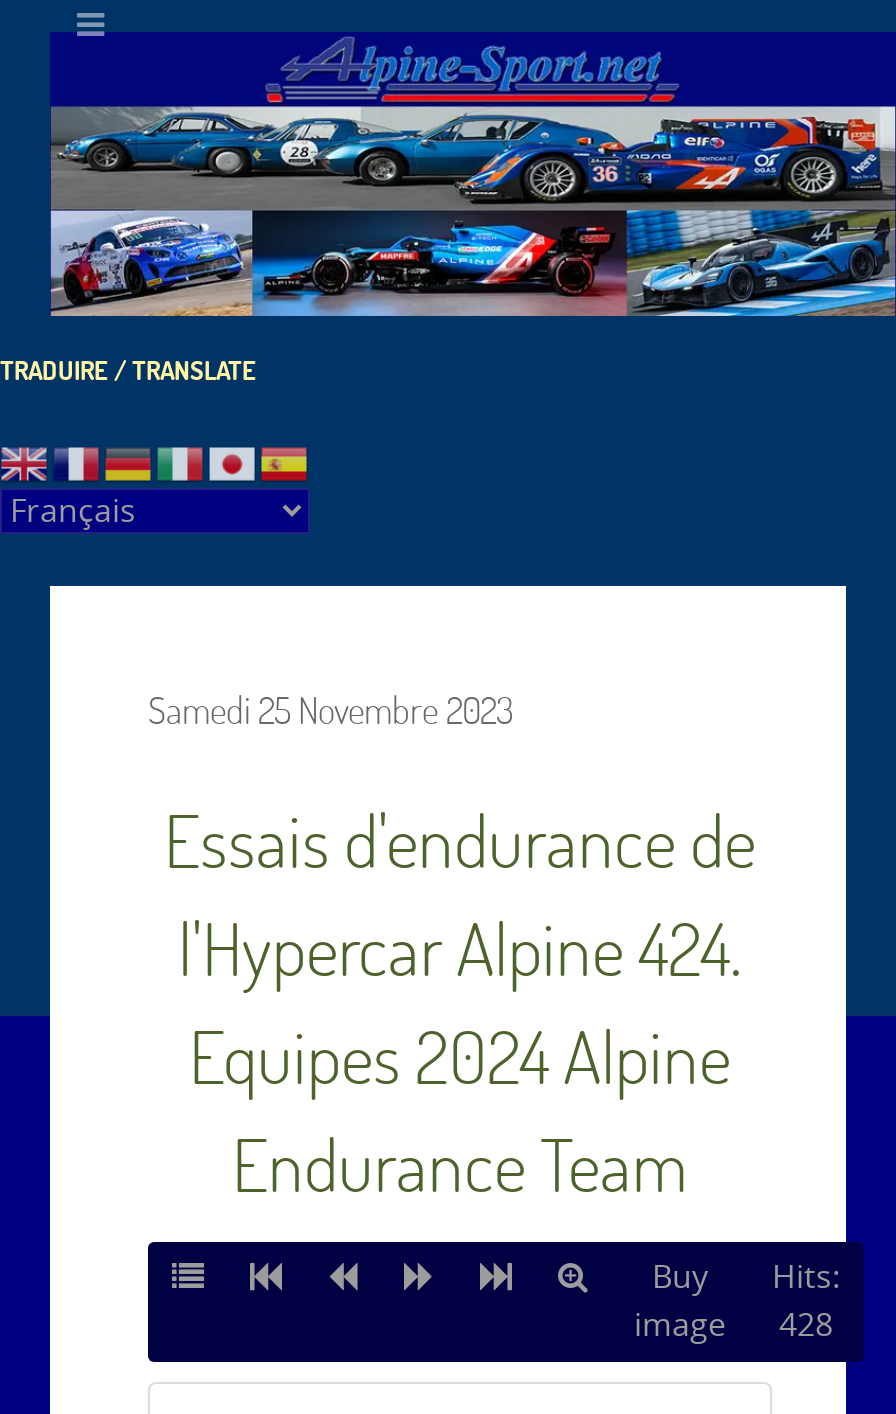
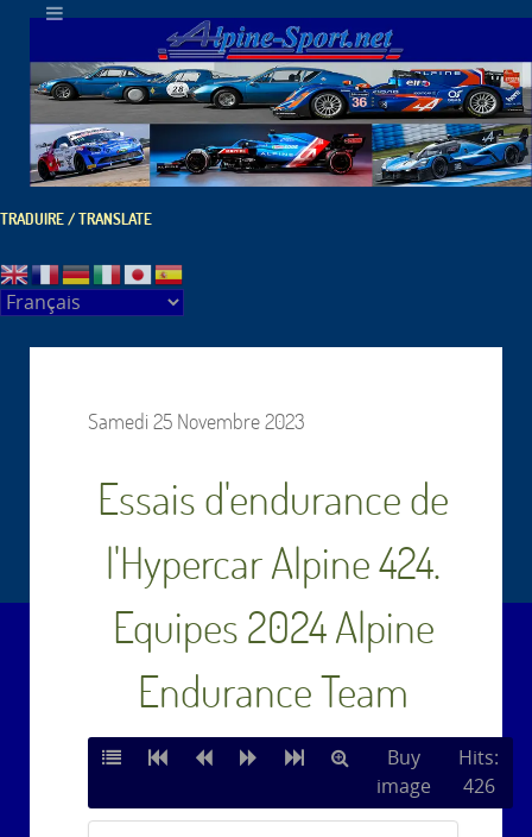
- image 428
+ image 426
